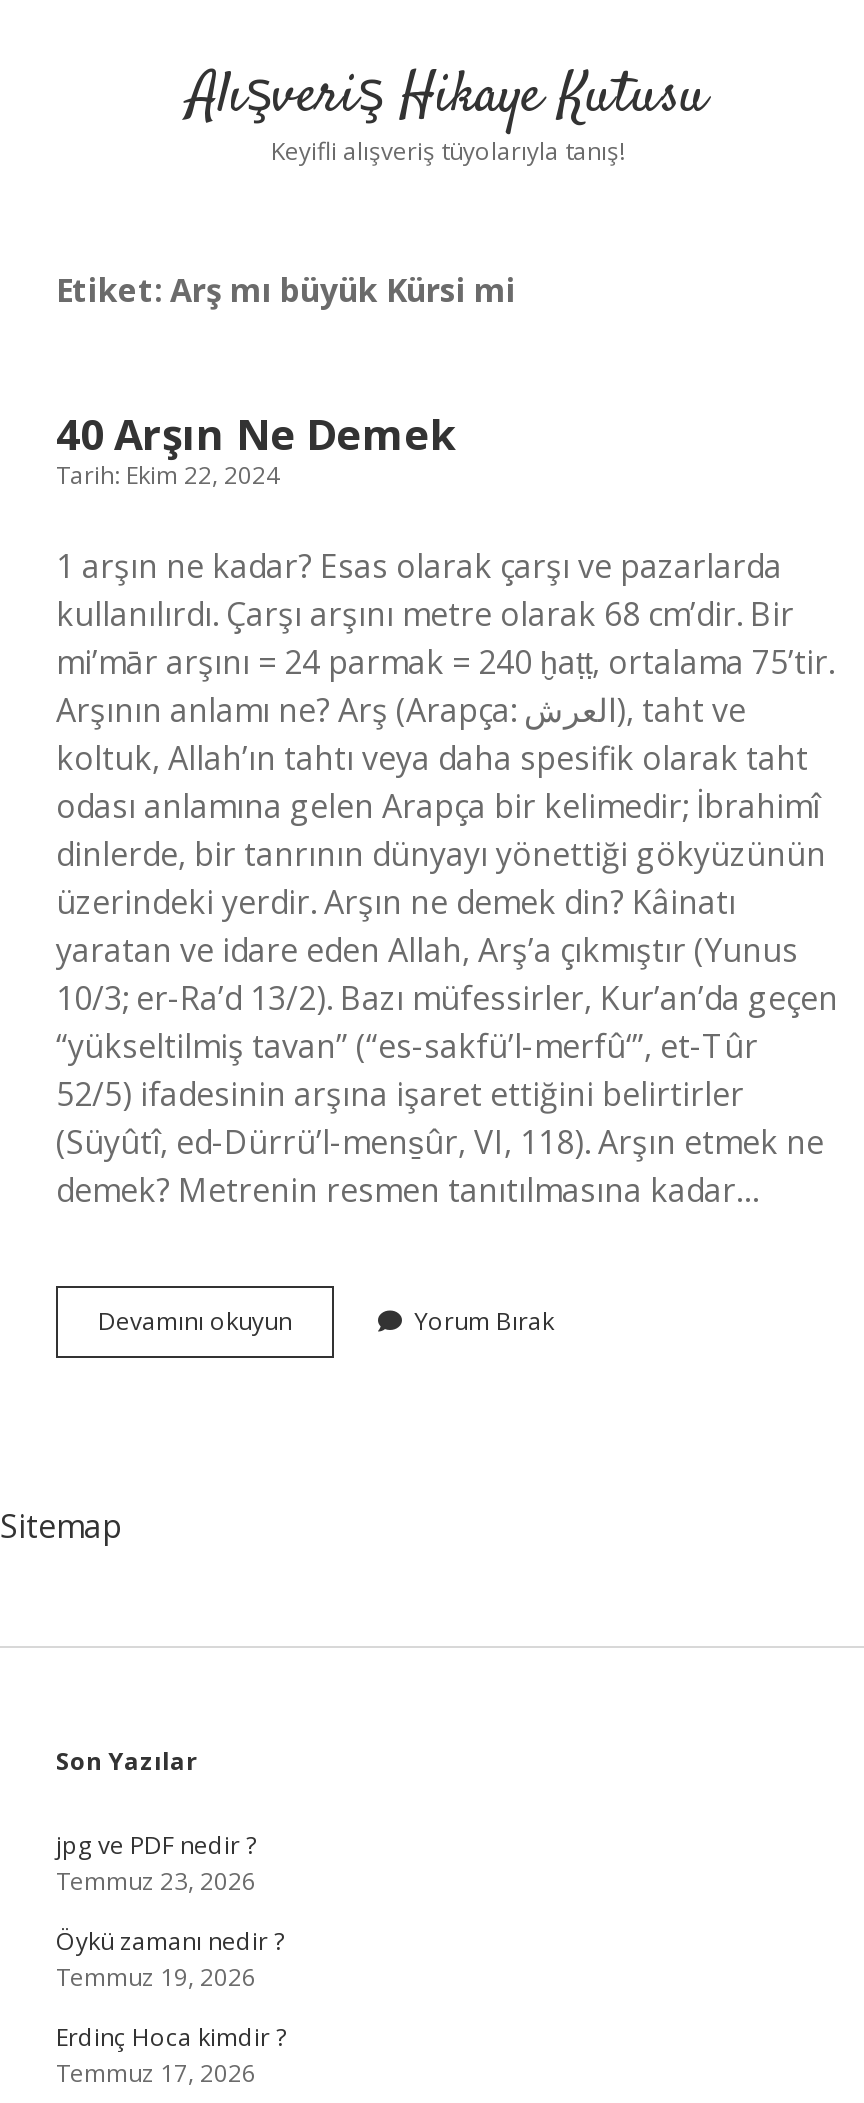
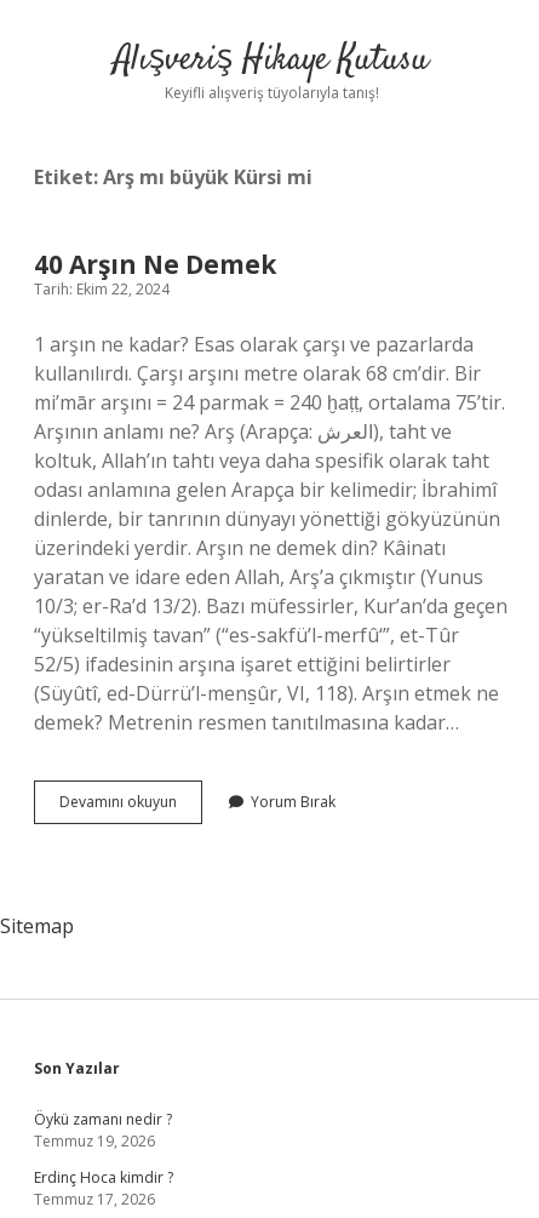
- jpg ve PDF nedir ?
- Temmuz 23, 2026
